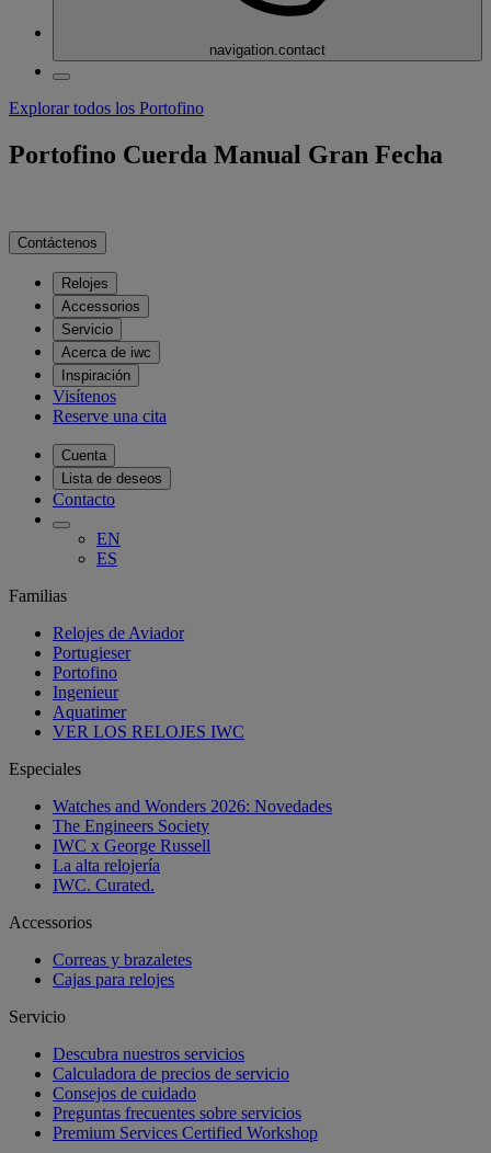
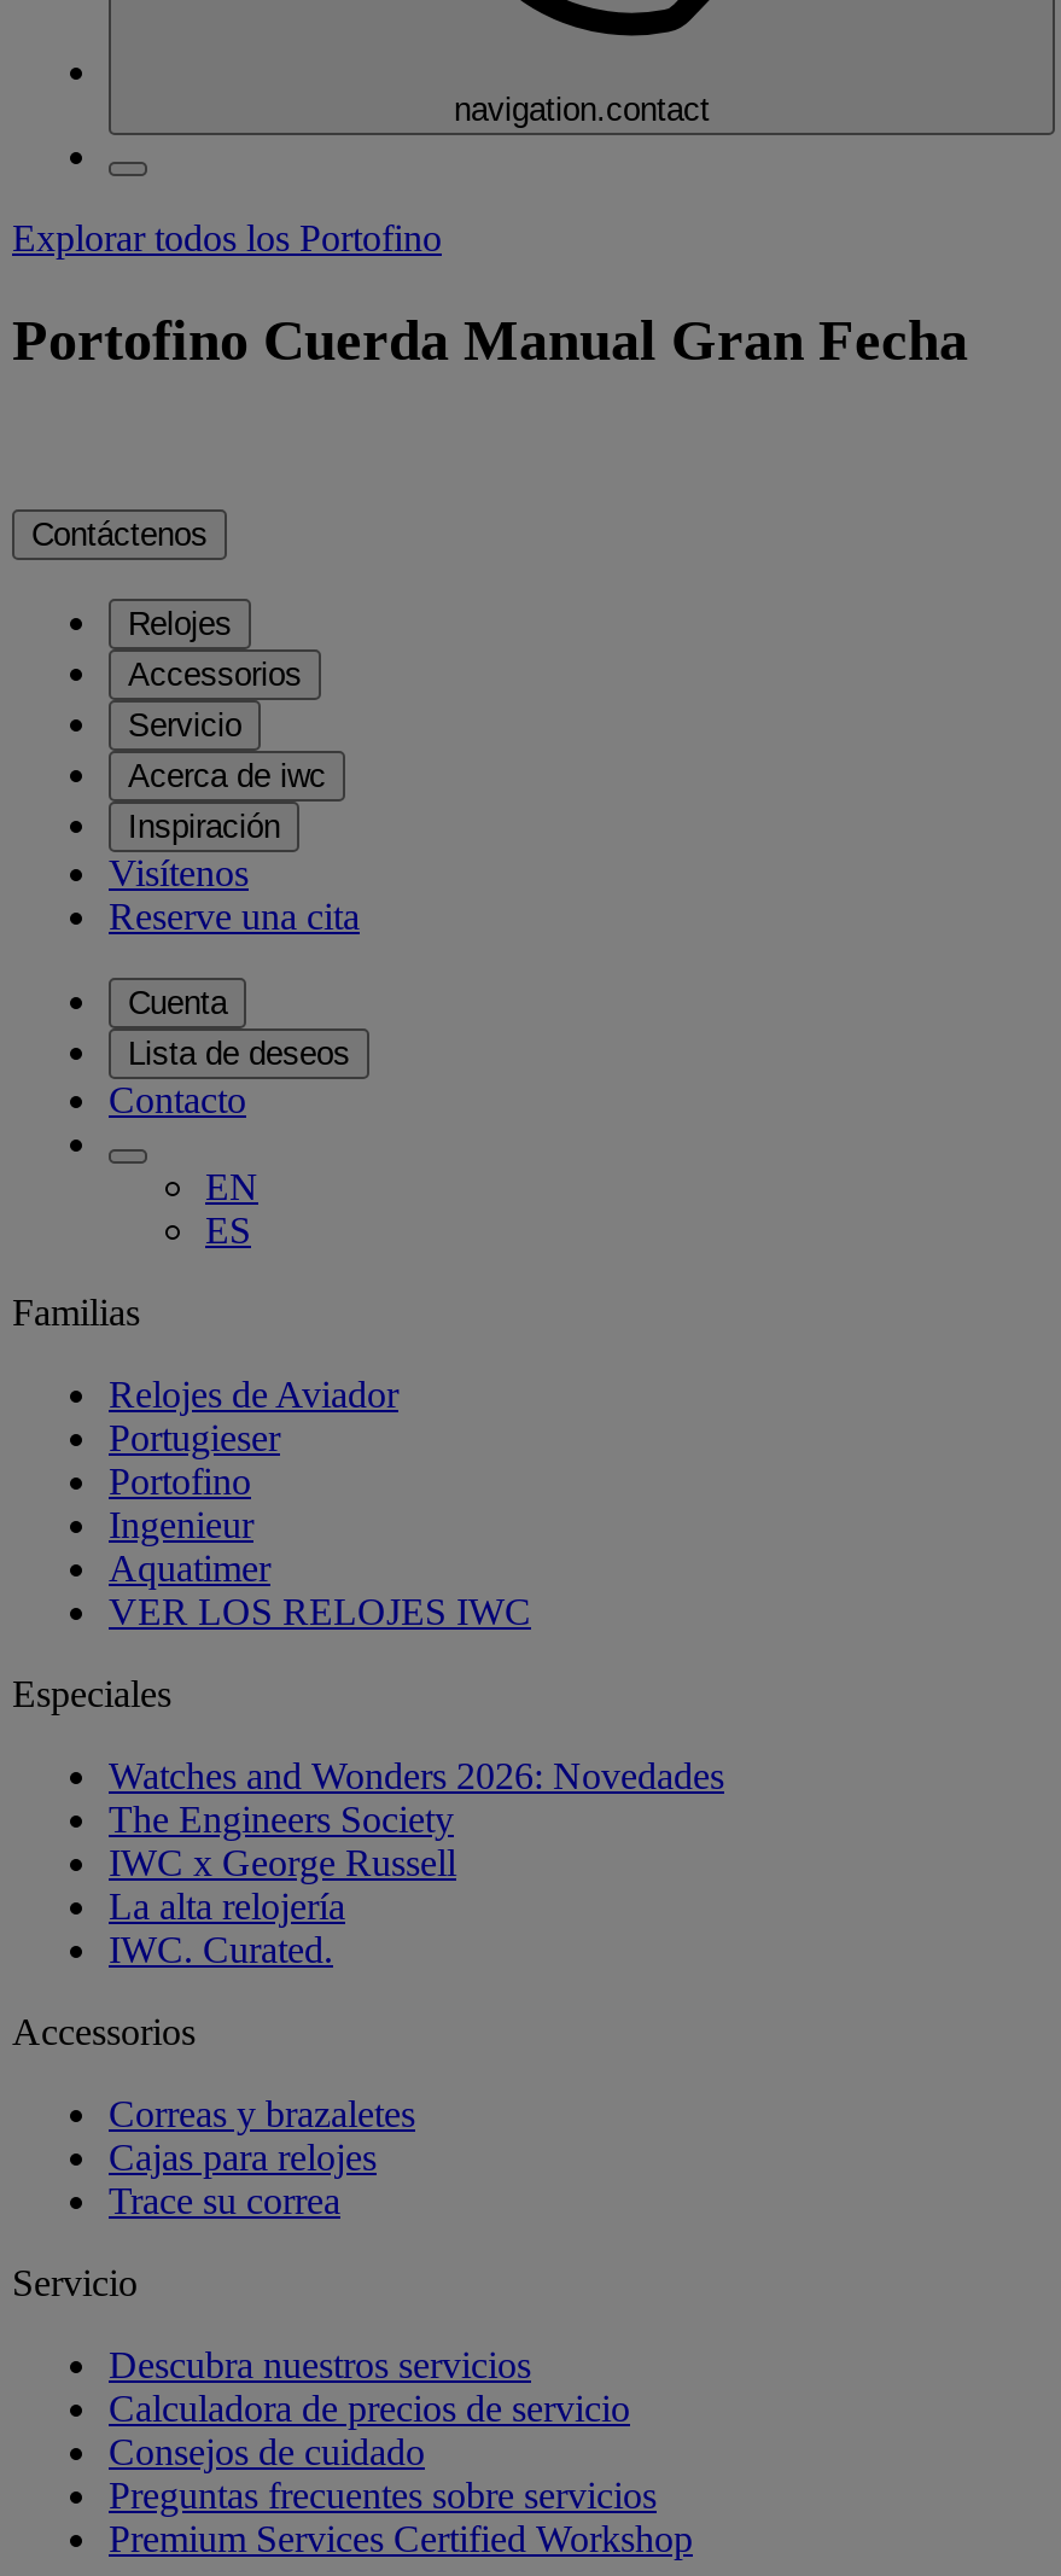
+ Trace su correa
